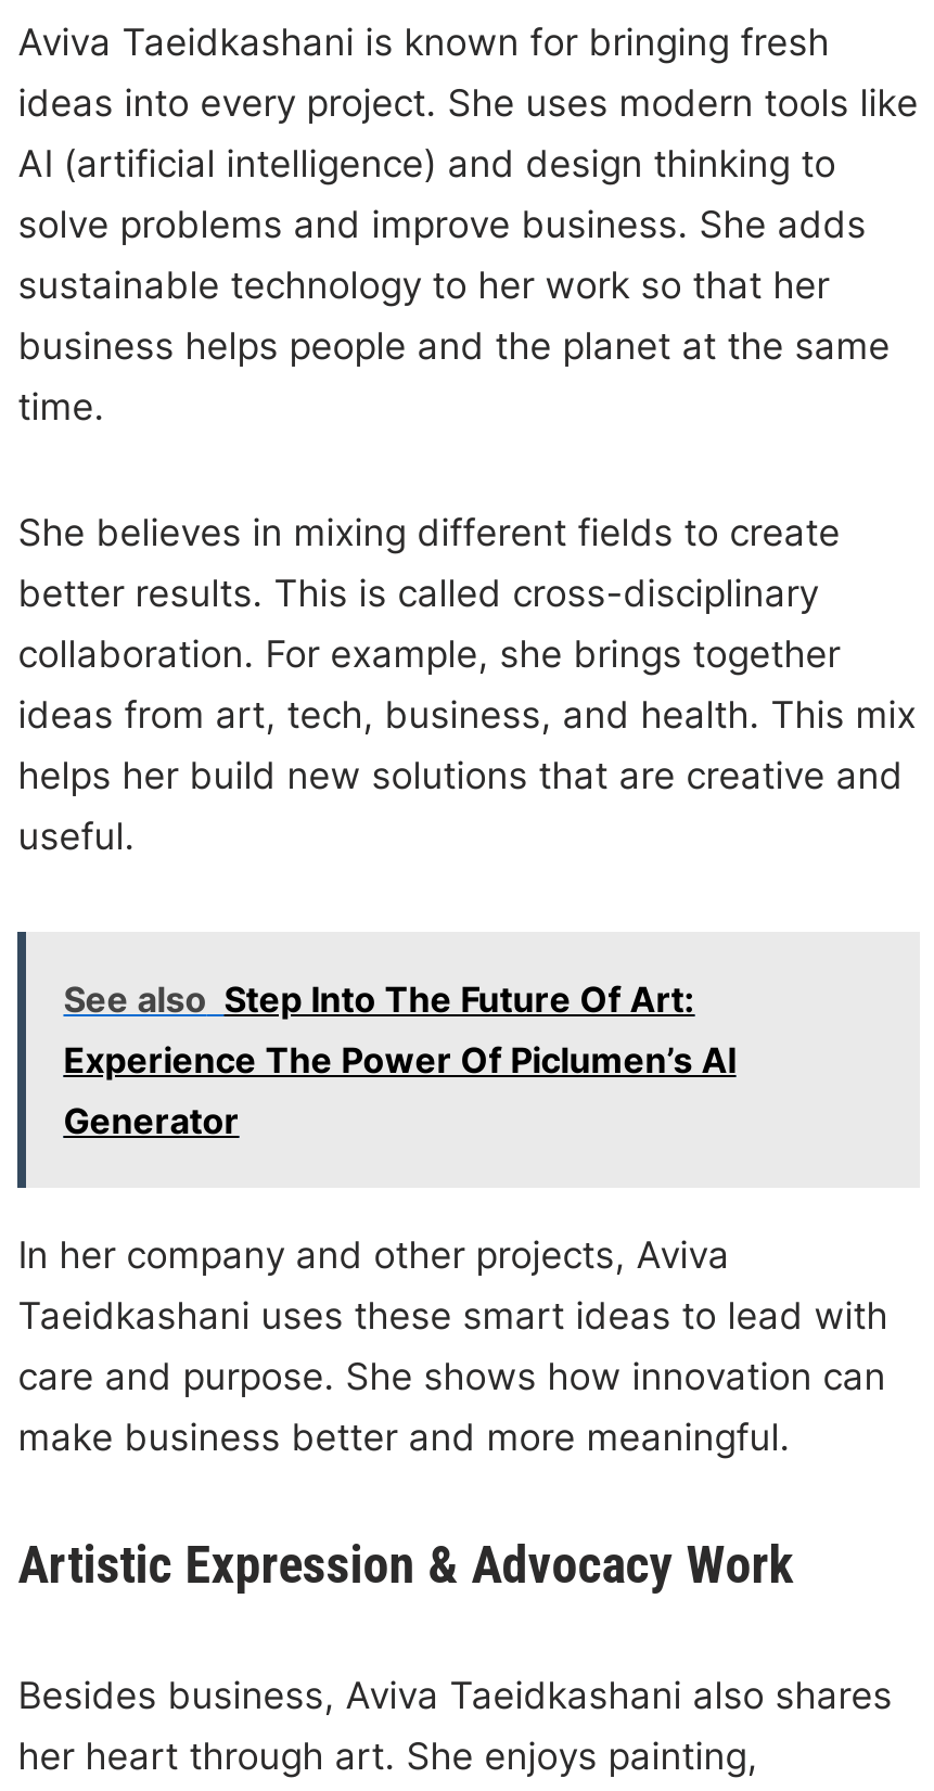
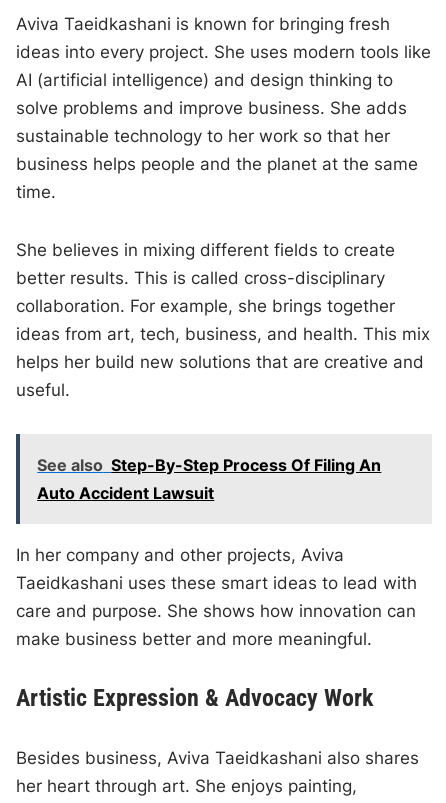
- See also Step Into The Future Of Art:
- Experience The Power Of Piclumen’s AI
- Generator
+ See also Step-By-Step Process Of Filing An
+ Auto Accident Lawsuit
